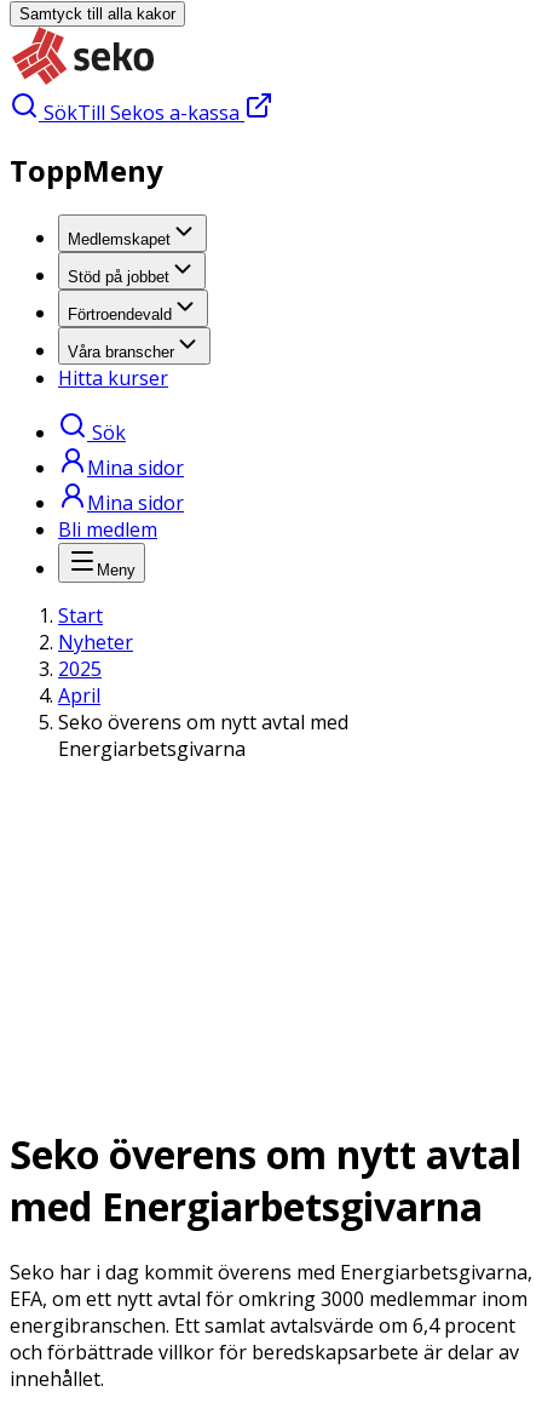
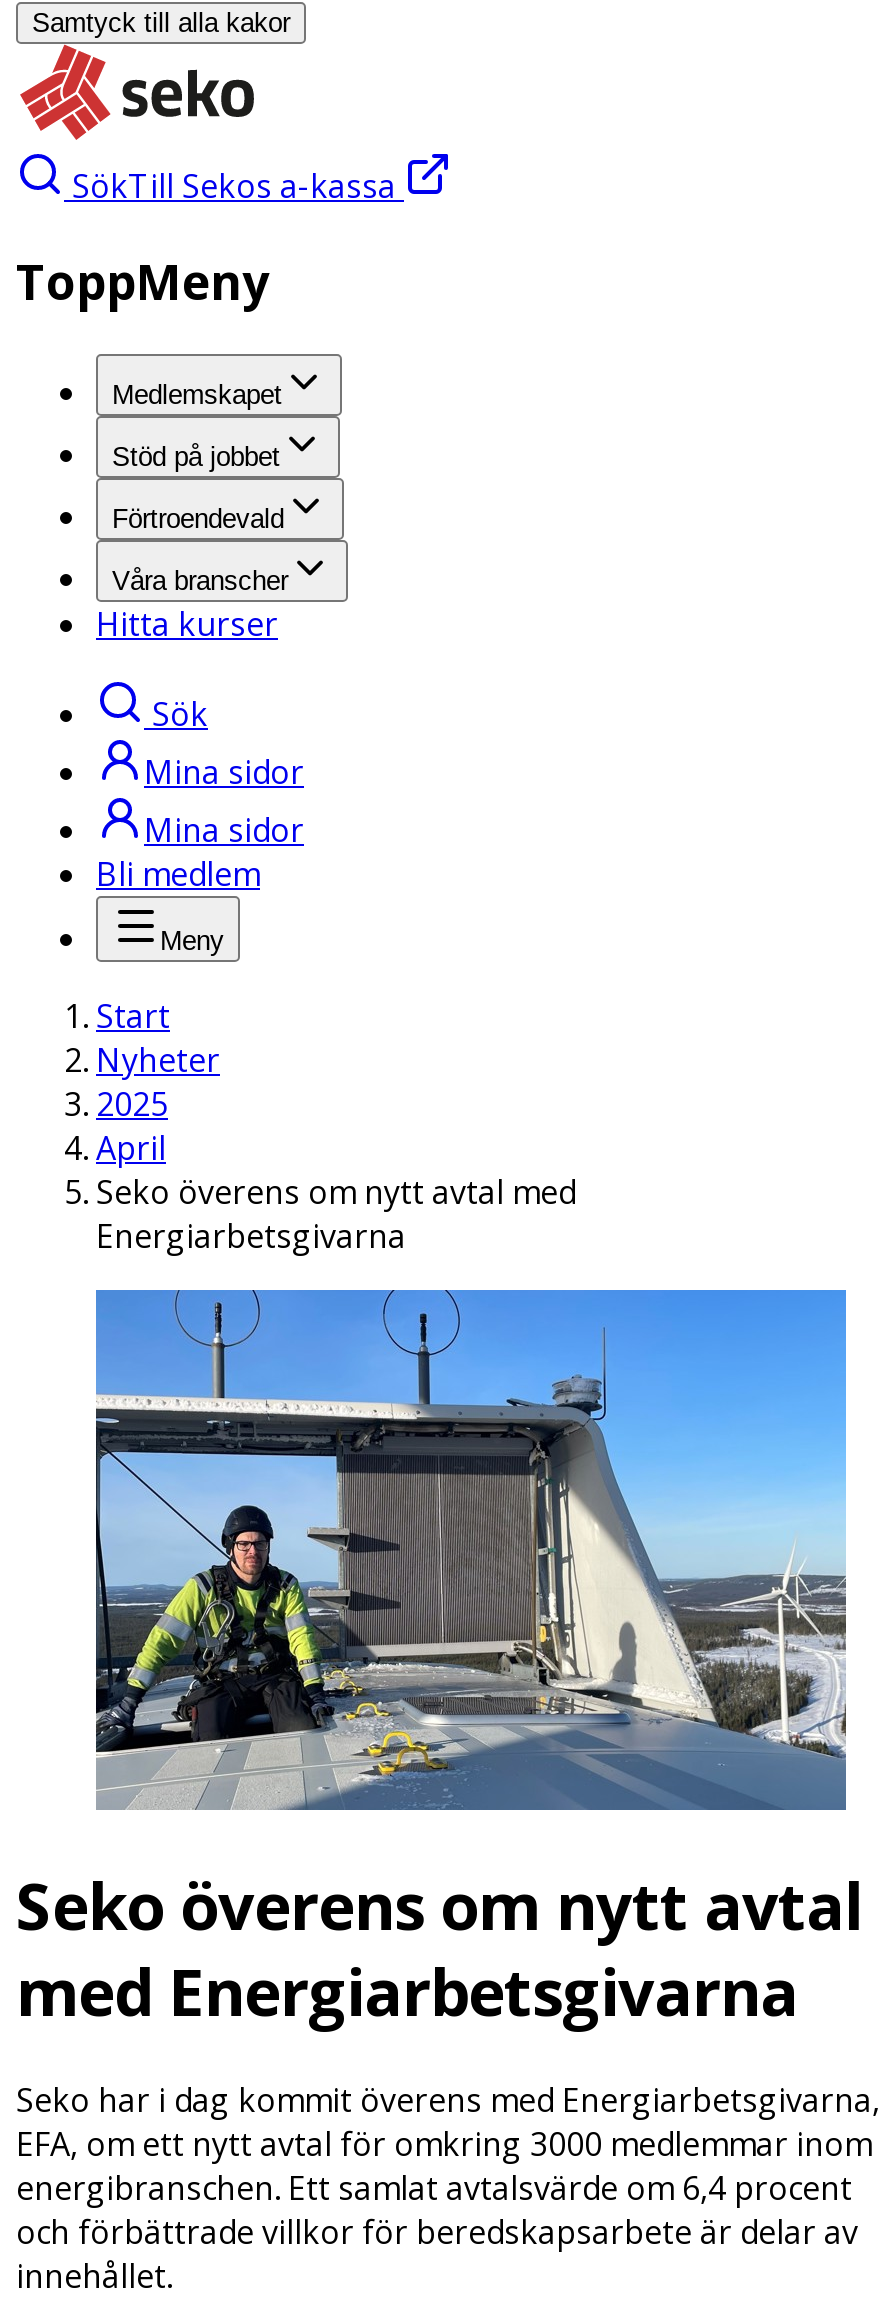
+ [image]
